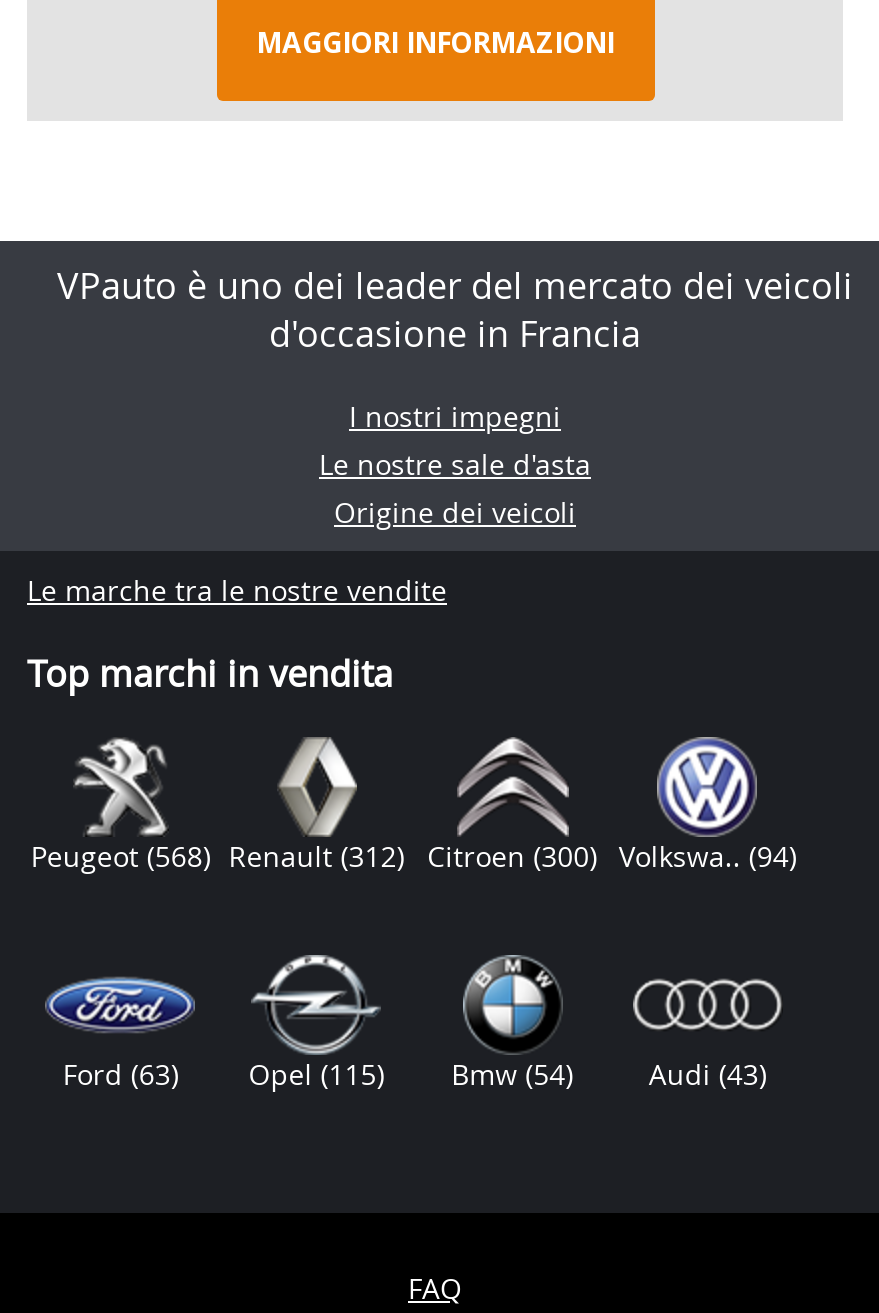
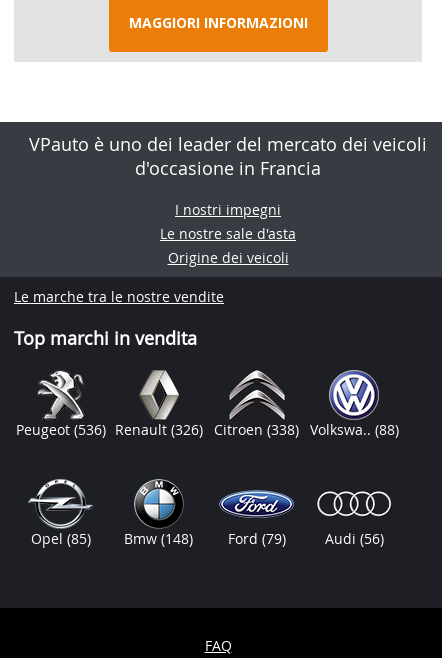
- Peugeot (568) Renault (312) Citroen (300) Volkswa.. (94)
+ Peugeot (536) Renault (326) Citroen (338) Volkswa.. (88)

- [image]
- Ford (63)
- Opel(115)
- Bmw (54)
- Audi (43)
+ [image]
+ Opel (85)
+ Bmw(148)
+ Ford (79)
+ Audi (56)

- [image]
+ [image]

- [image]
+ [image]
